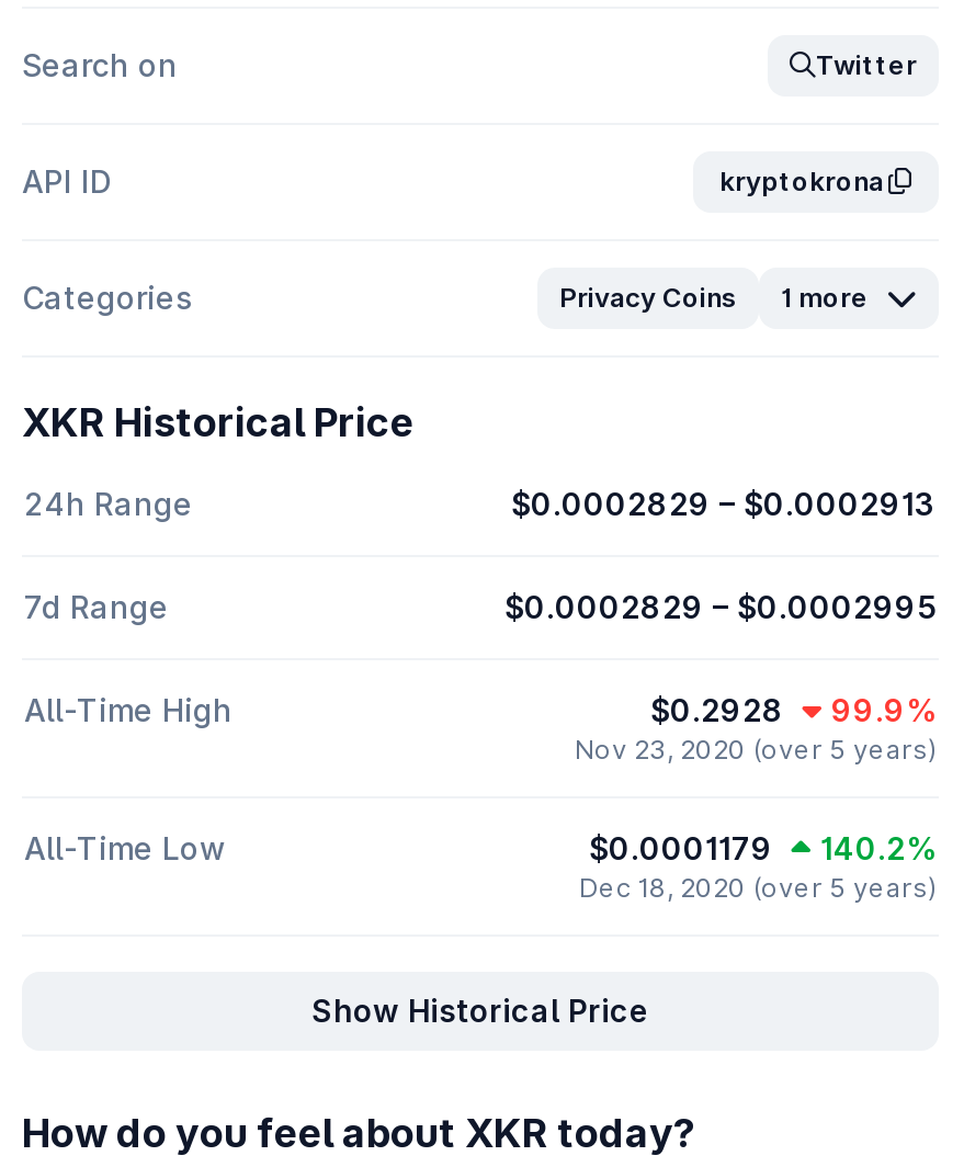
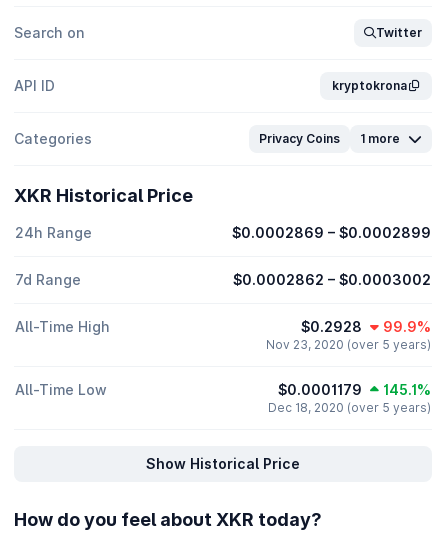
- $0.0002829 – $0.0002913
+ $0.0002869 – $0.0002899

- $0.0002829 – $0.0002995
+ $0.0002862 – $0.0003002

- $0.0001179 140.2%
+ $0.0001179 145.1%
